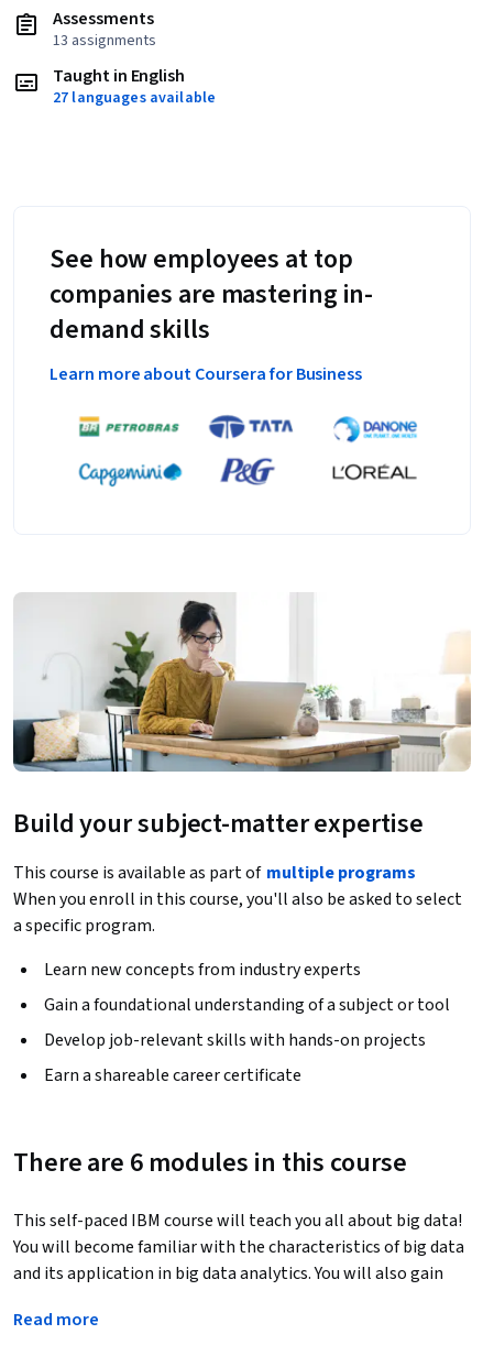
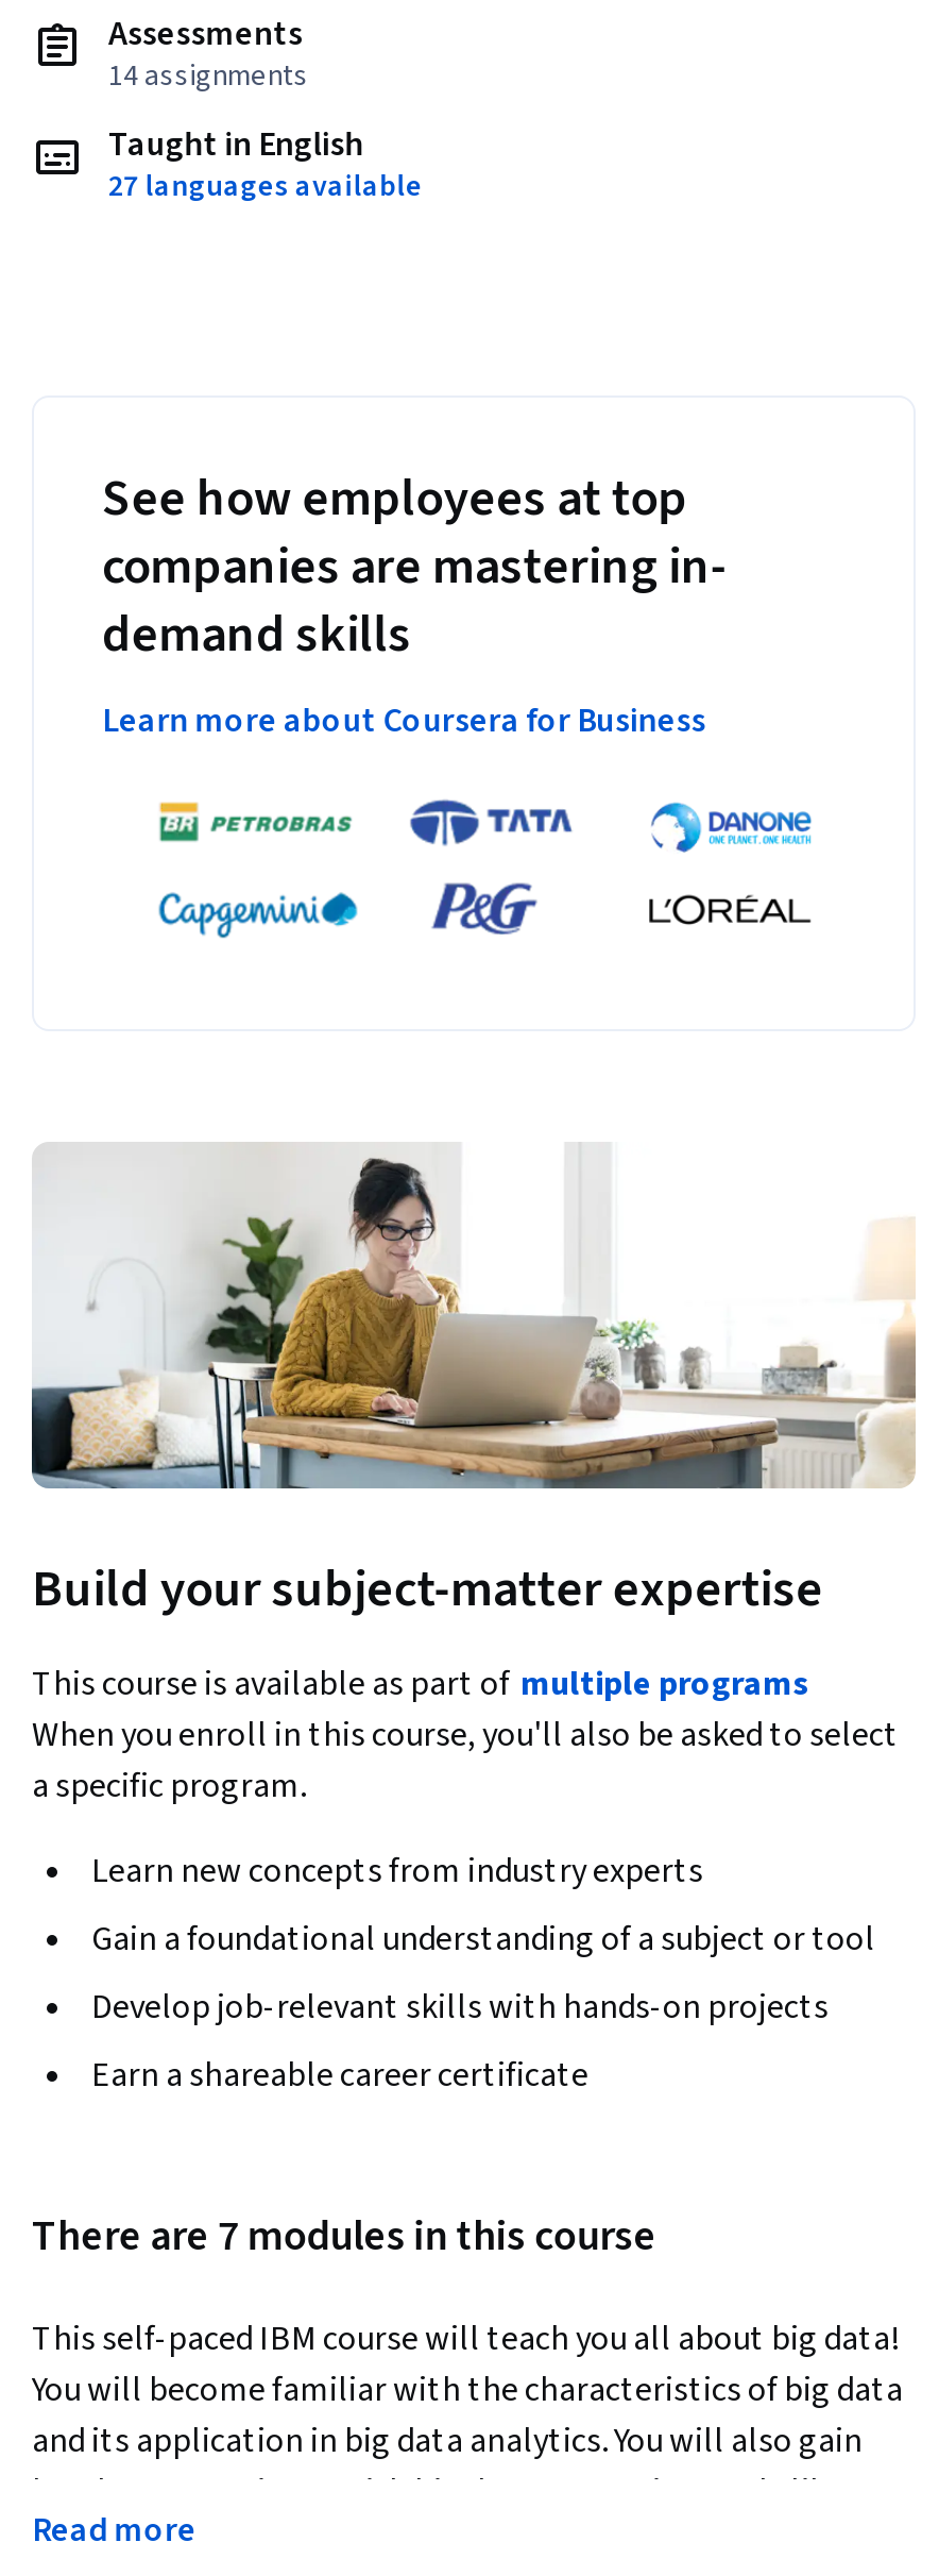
- 13 assignments
+ 14 assignments

- There are 6 modules in this course
+ There are 7 modules in this course
